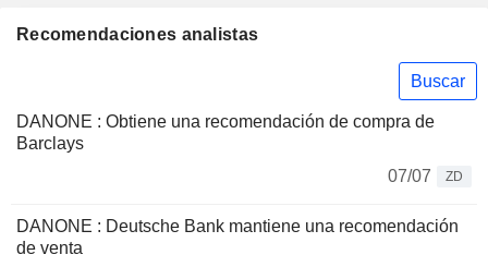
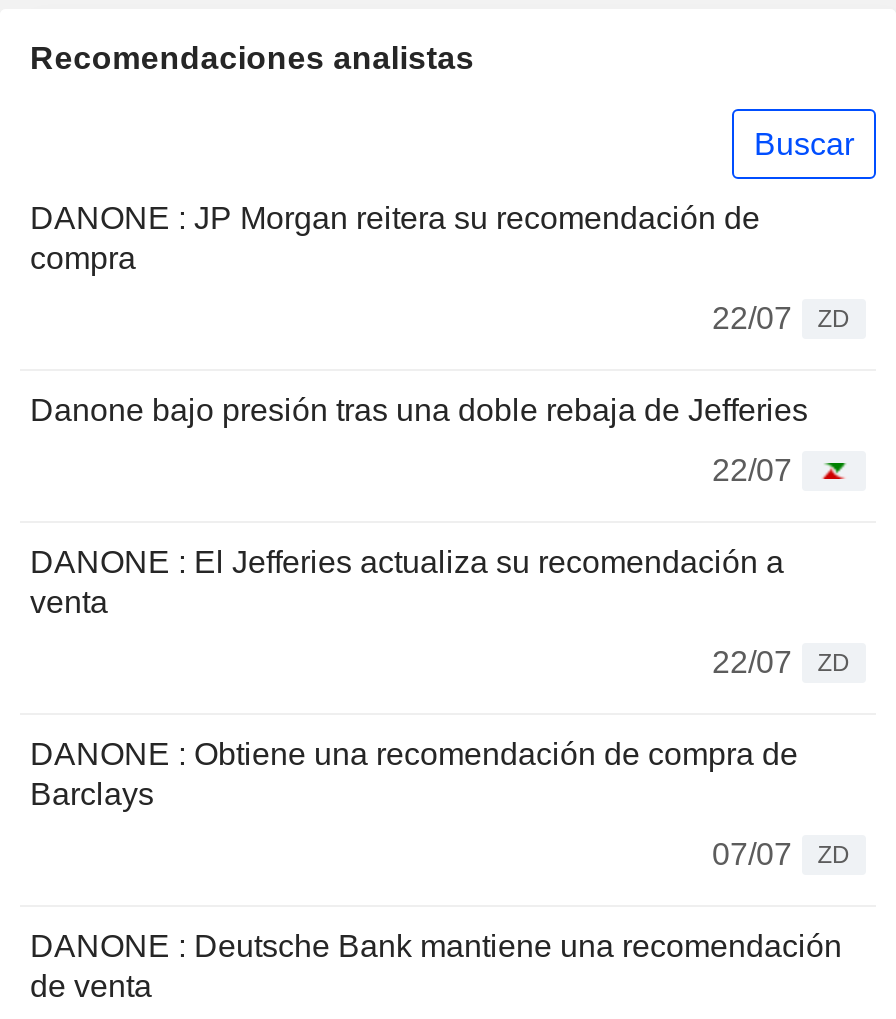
+ DANONE : JP Morgan reitera su recomendación de
+ compra
+ 22/07
+ ZD
+ Danone bajo presión tras una doble rebaja de Jefferies
+ 22/07
+ DANONE : El Jefferies actualiza su recomendación a
+ venta
+ 22/07
+ ZD
